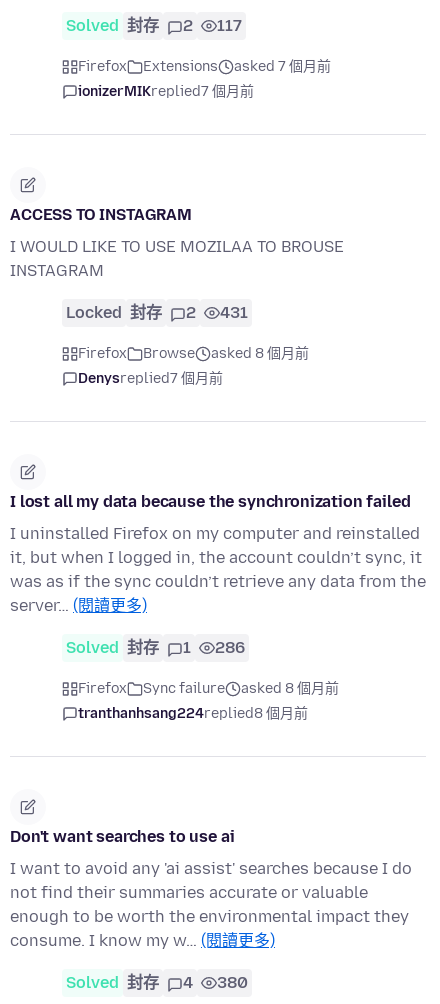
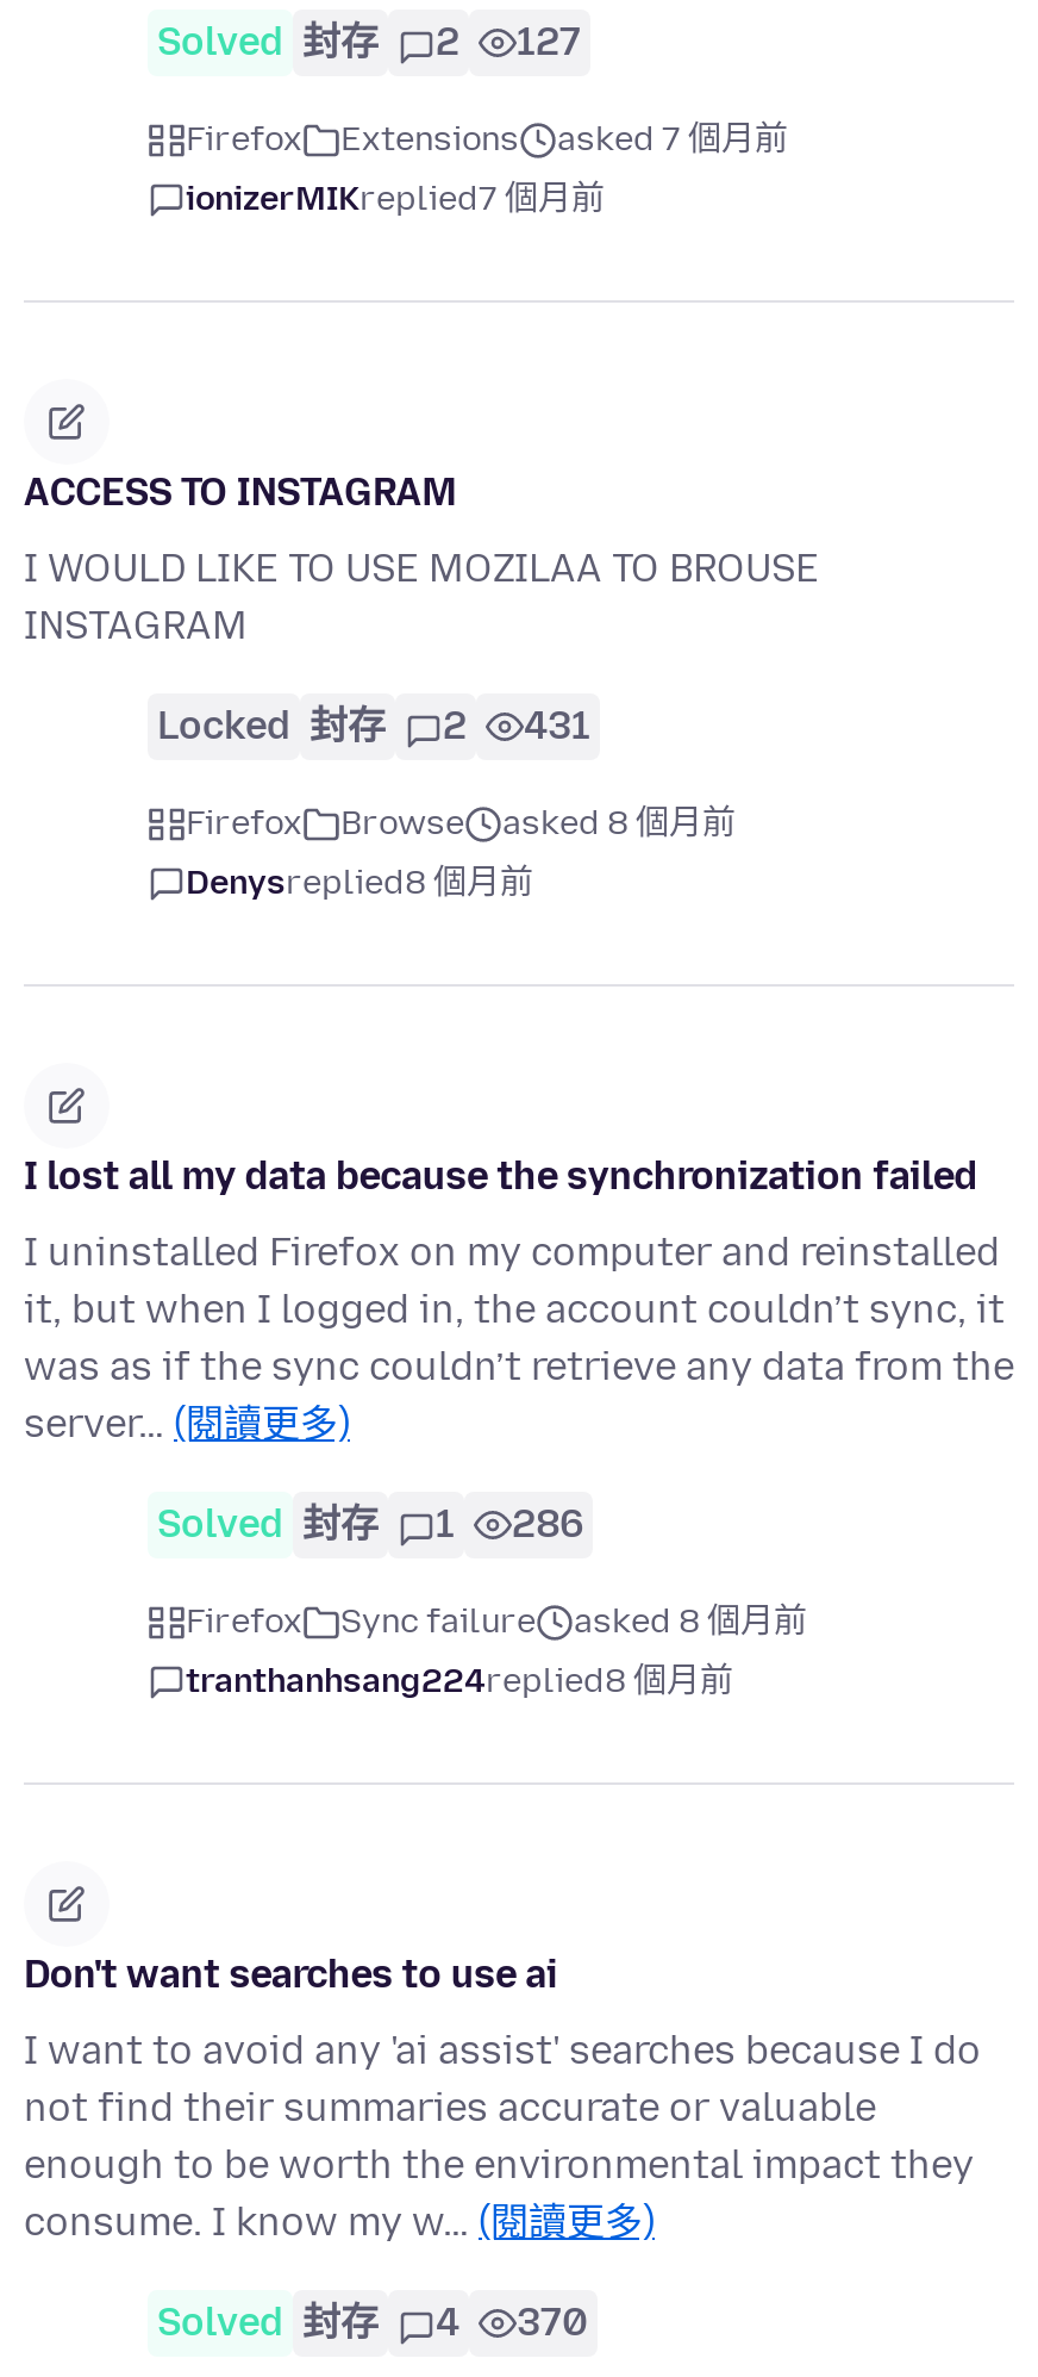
- Solved 封存 2 117
+ Solved 封存 2 127

- Denysreplied7 個月前
+ Denysreplied8 個月前

- Solved 封存 4 380
+ Solved 封存 4 370
